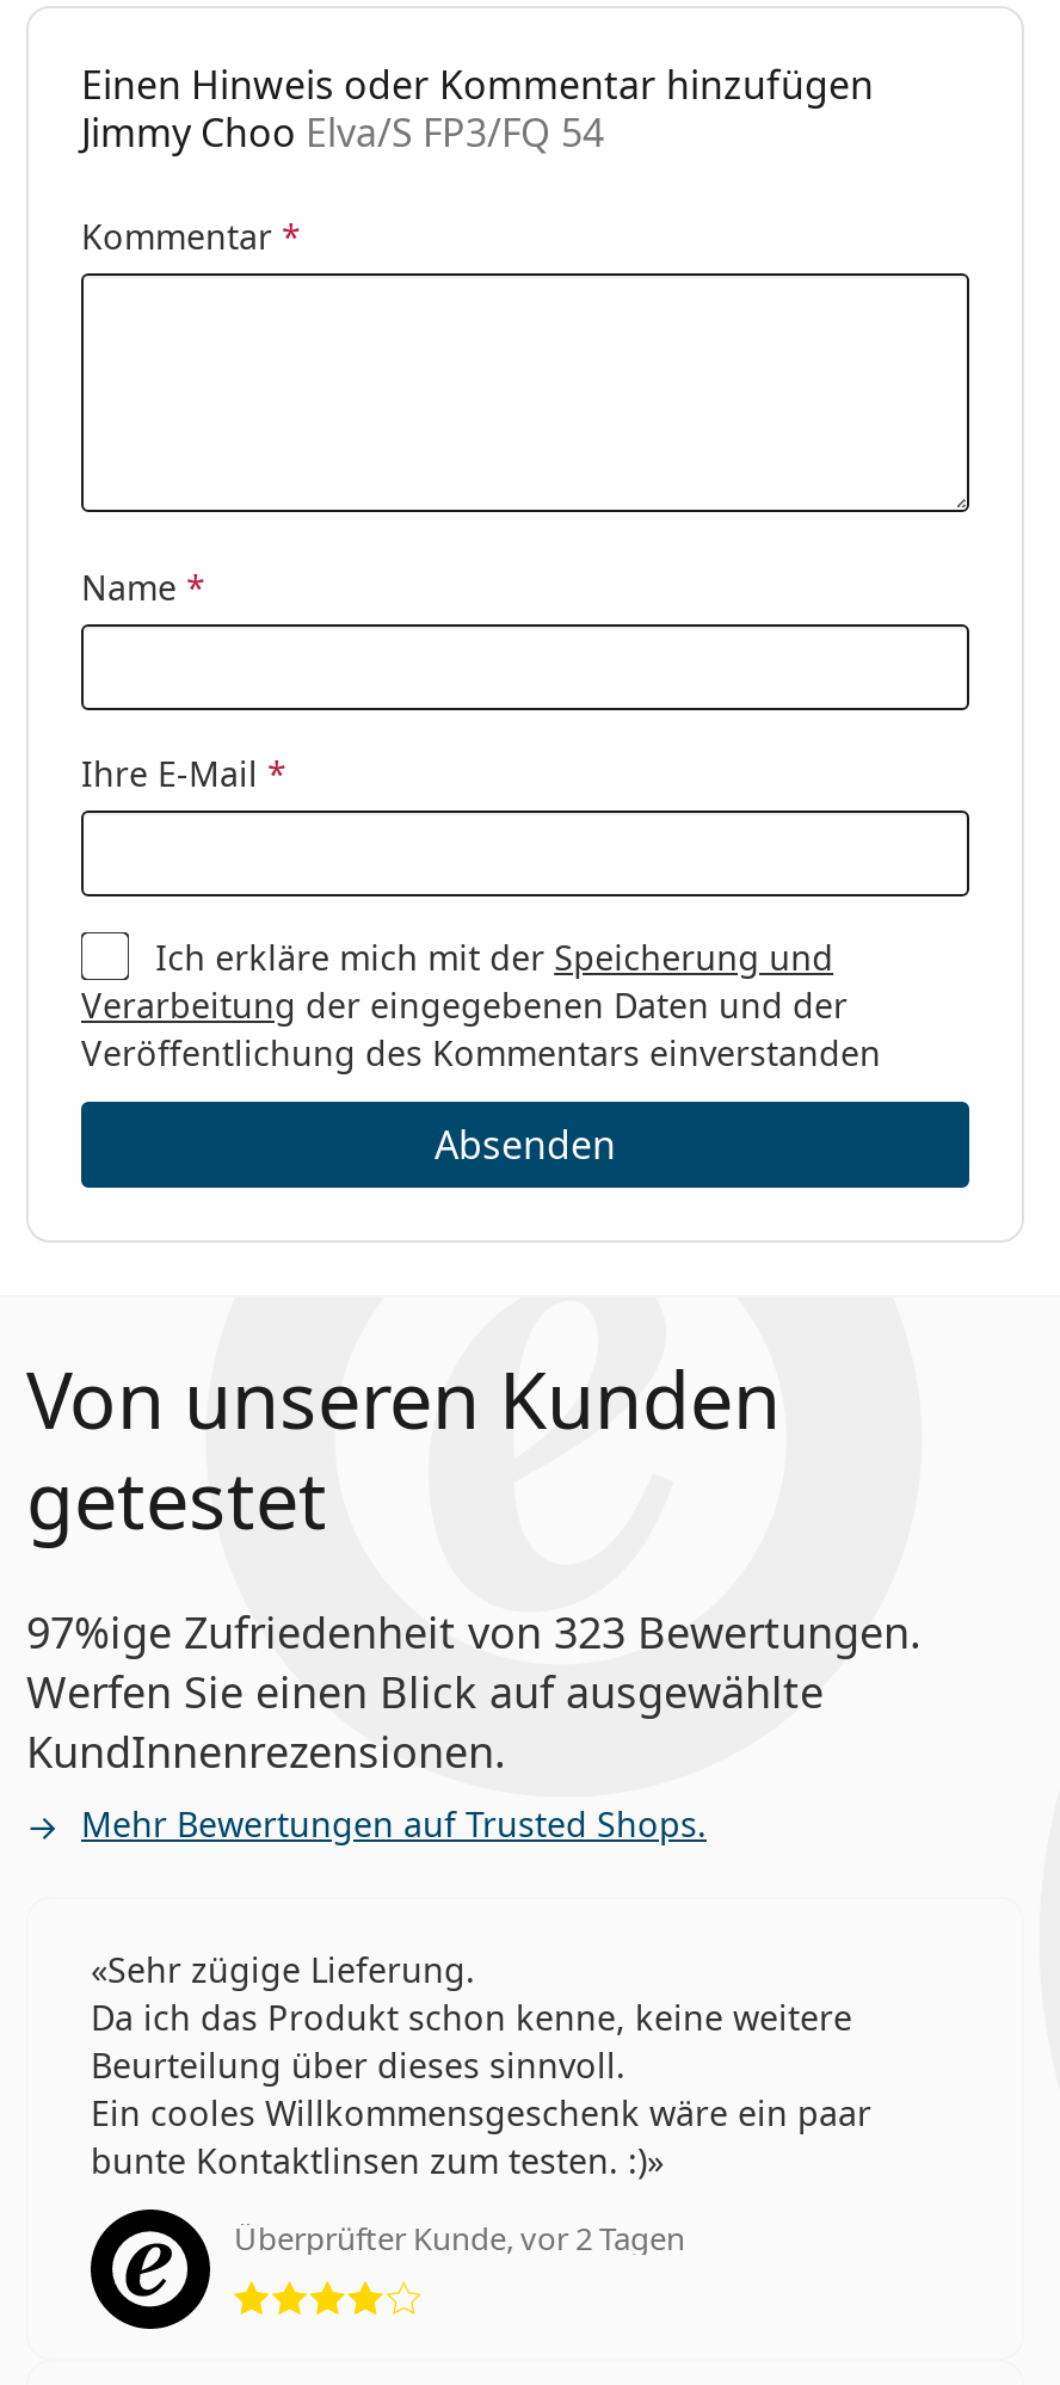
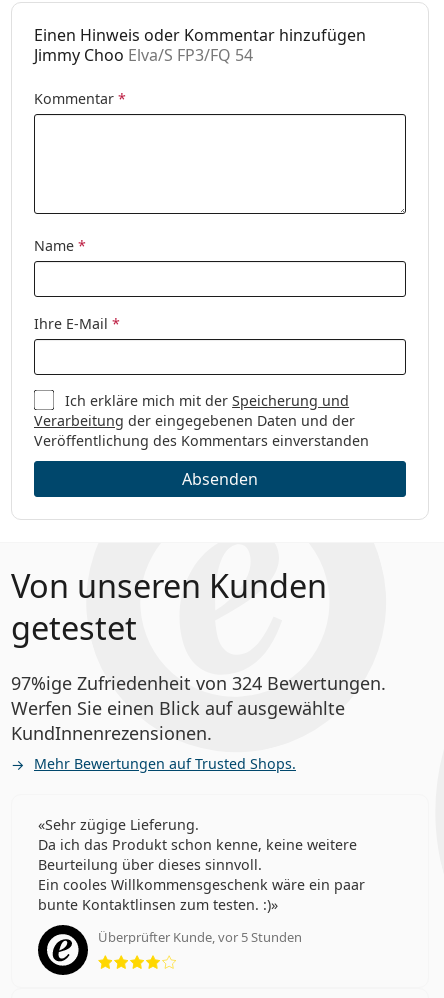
- 97%ige Zufriedenheit von 323 Bewertungen.
+ 97%ige Zufriedenheit von 324 Bewertungen.

- Überprüfter Kunde, vor 2 Tagen
+ Überprüfter Kunde, vor 5 Stunden
